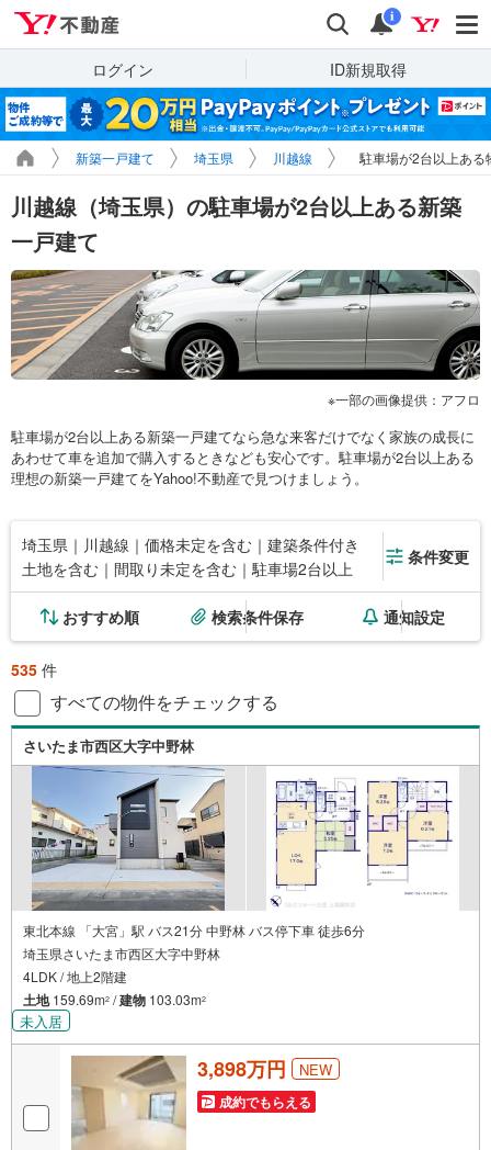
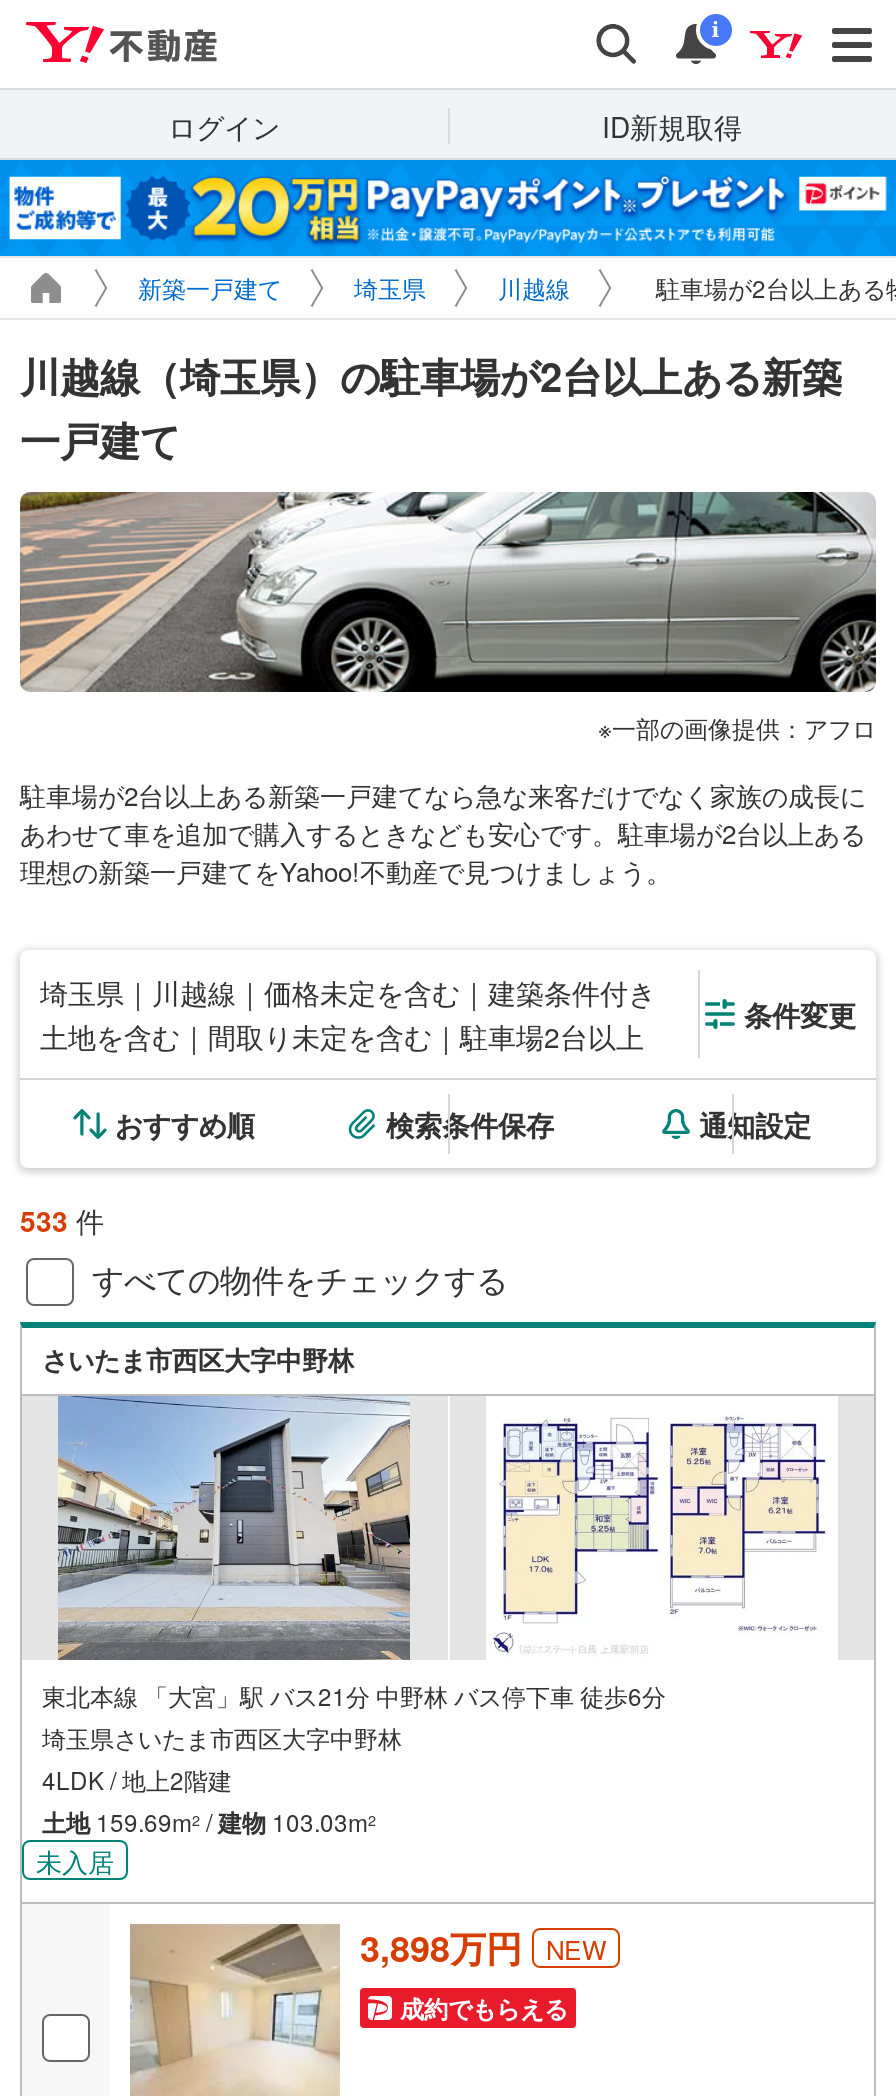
- 535件
+ 533件
